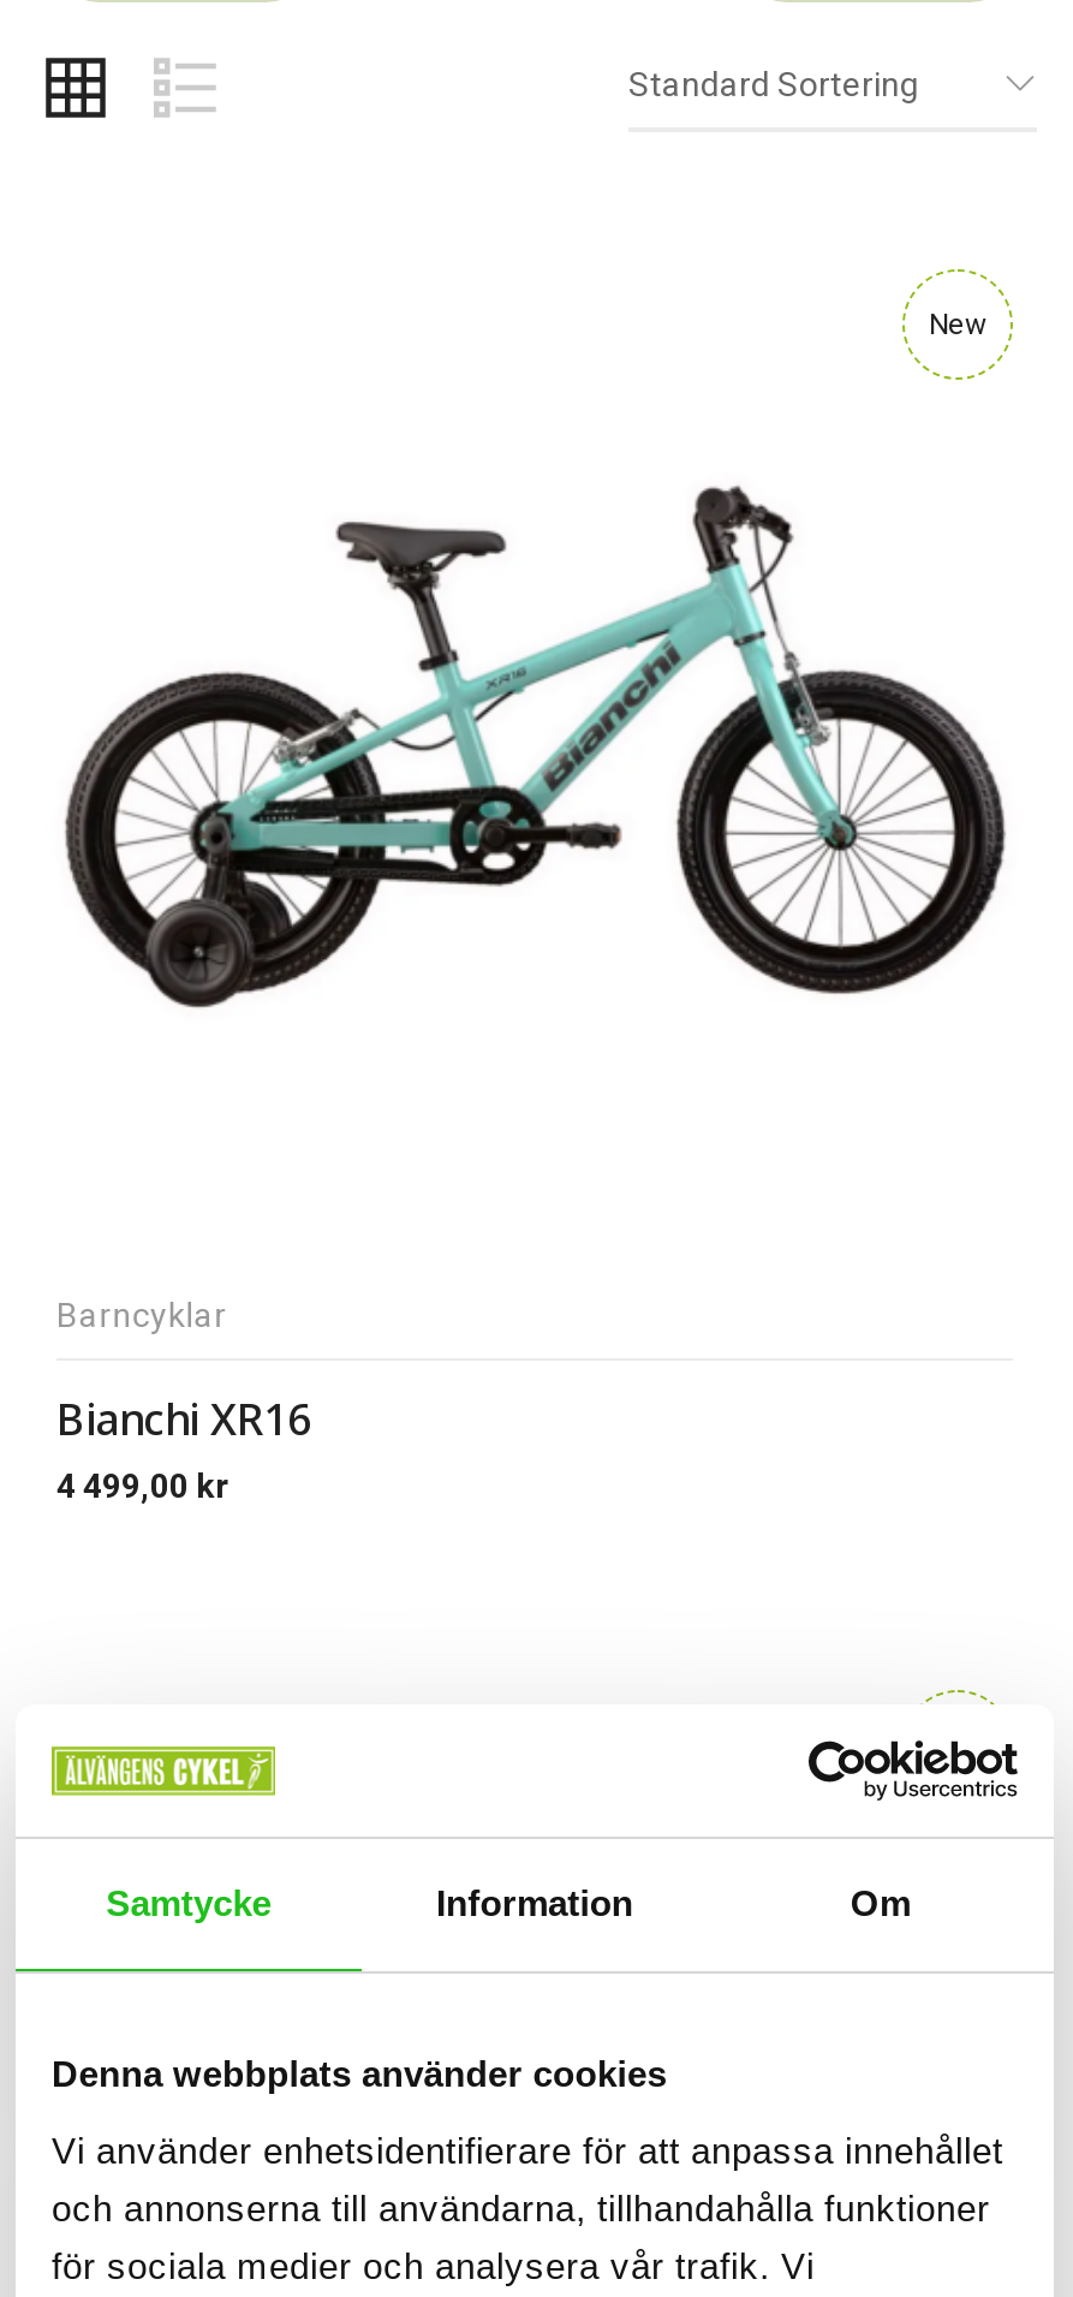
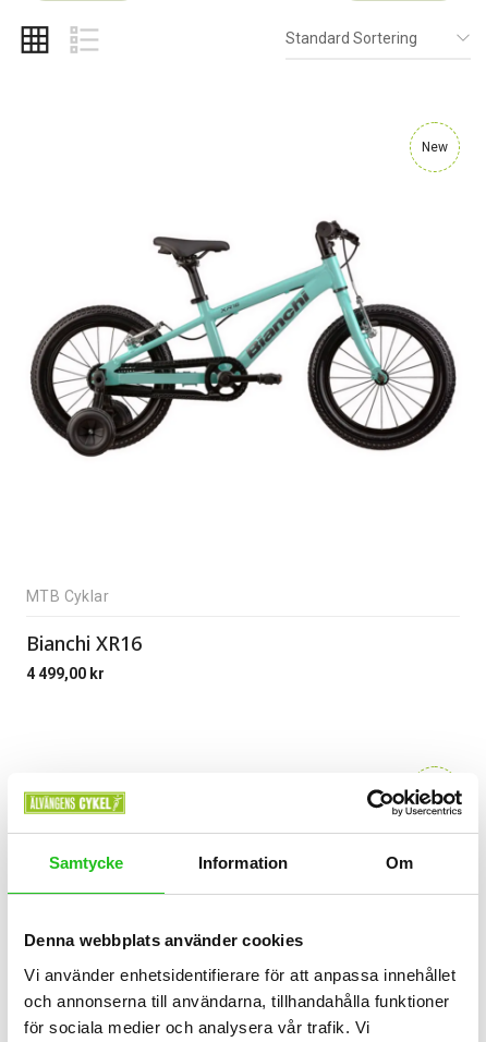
- Barncyklar
+ MTB Cyklar
